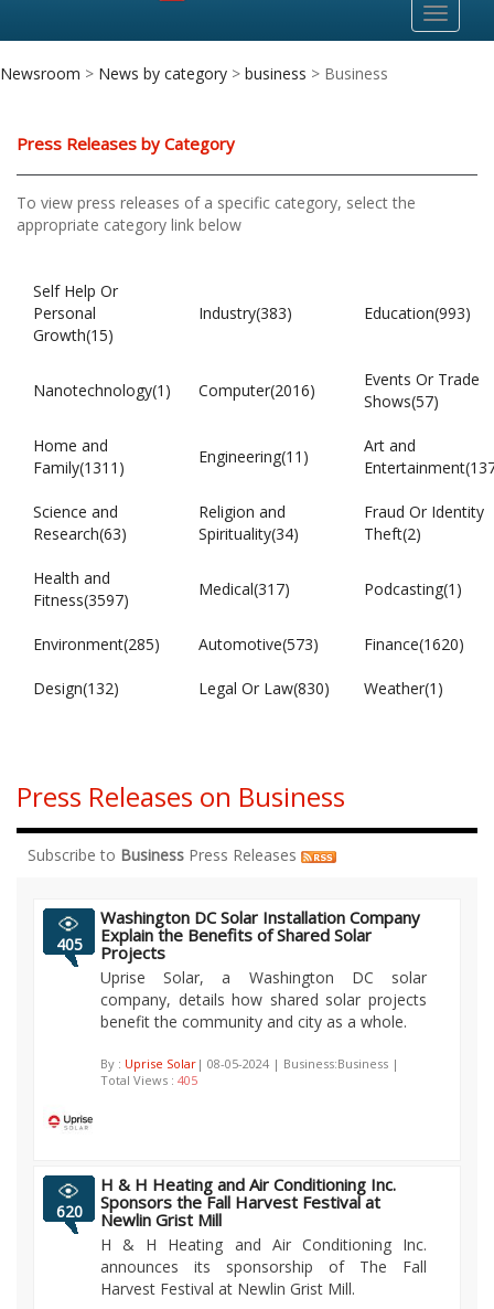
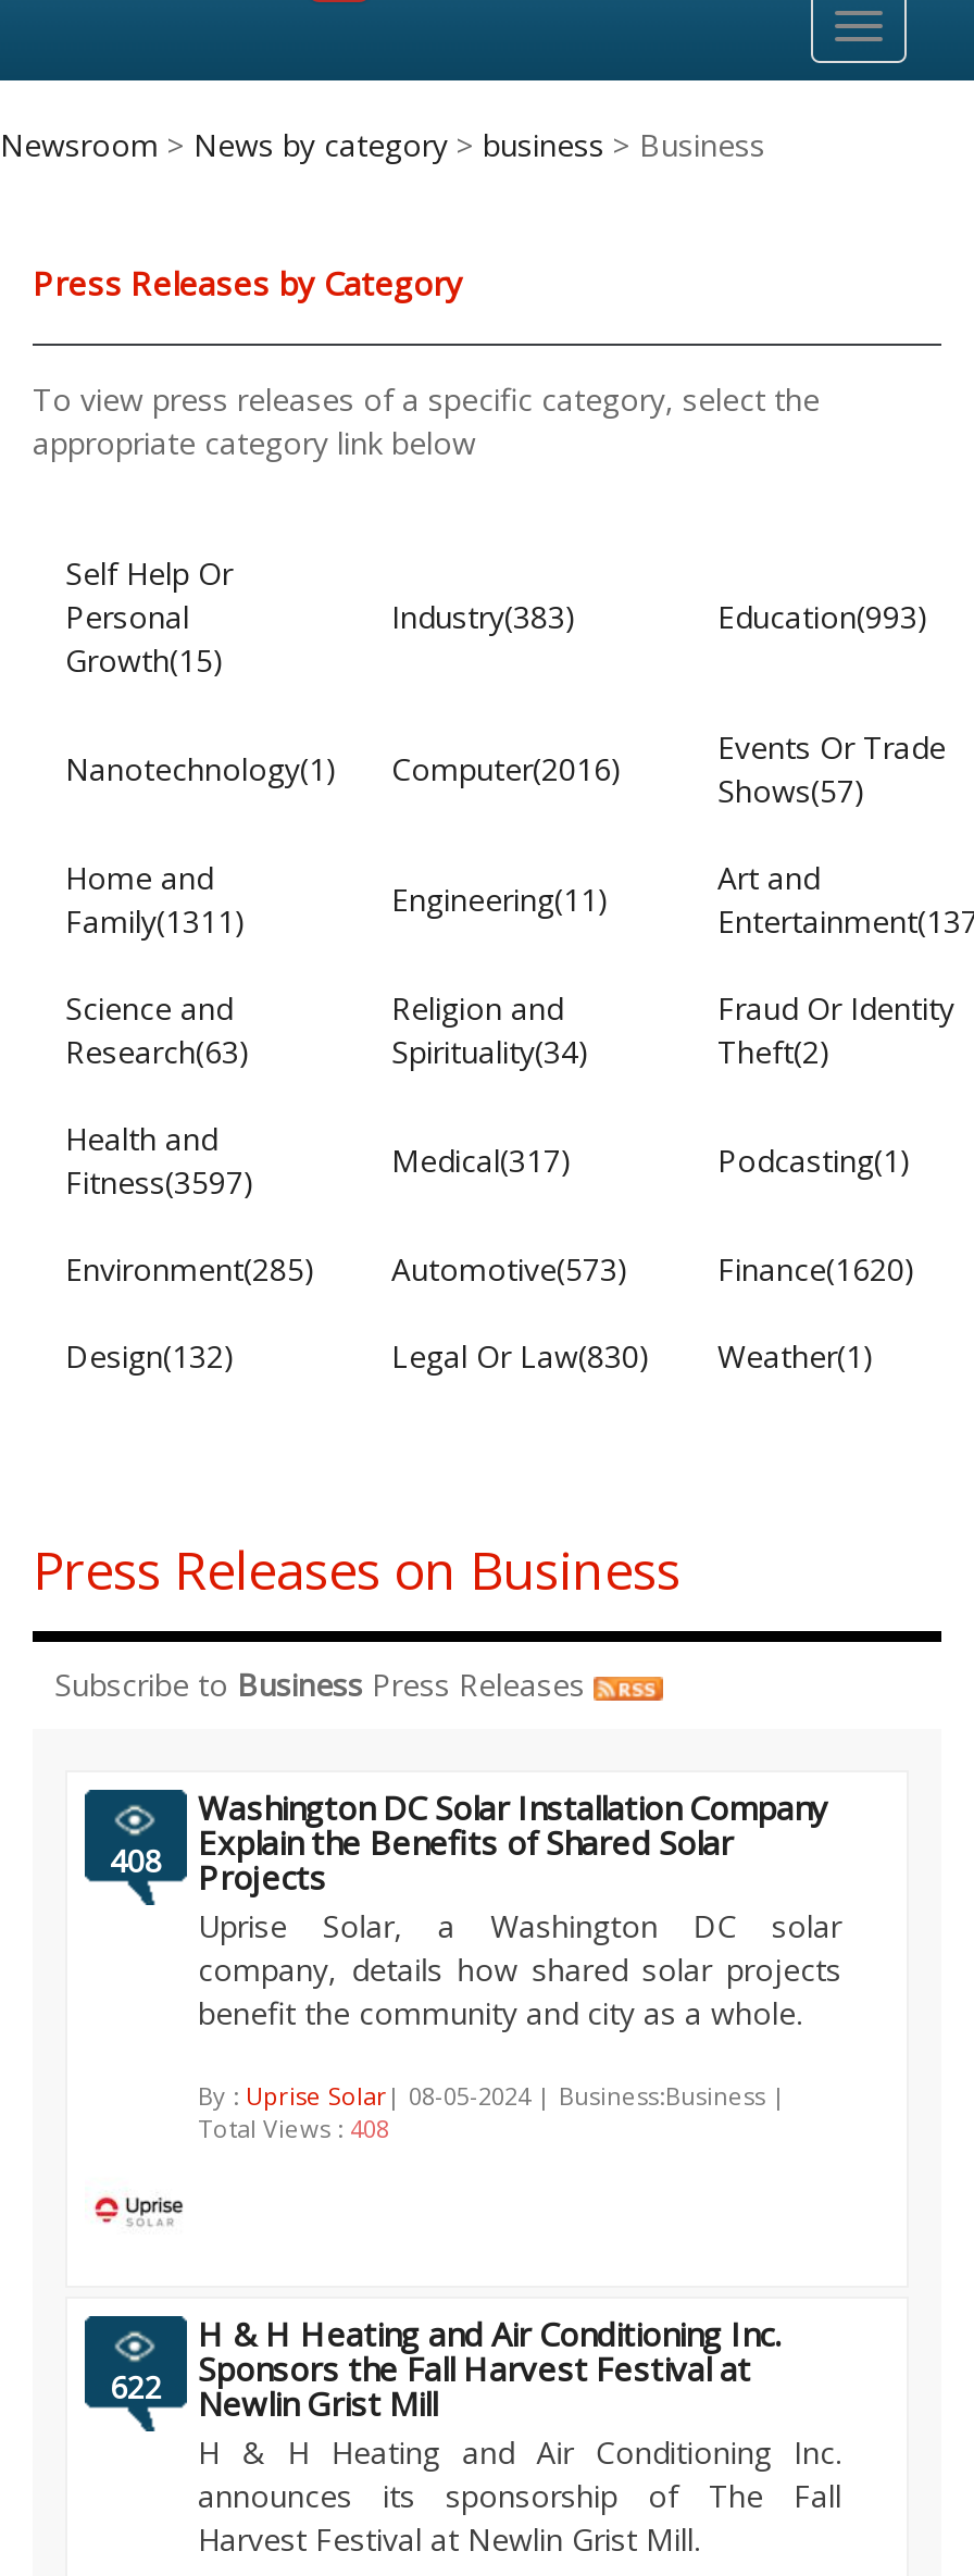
- 405 Explain the Benefits of Shared Solar Projects
+ 408 Explain the Benefits of Shared Solar Projects

- Total Views : 405
+ Total Views : 408

- 620 Sponsors the Fall Harvest Festival at Newlin Grist Mill
+ 622 Sponsors the Fall Harvest Festival at Newlin Grist Mill
